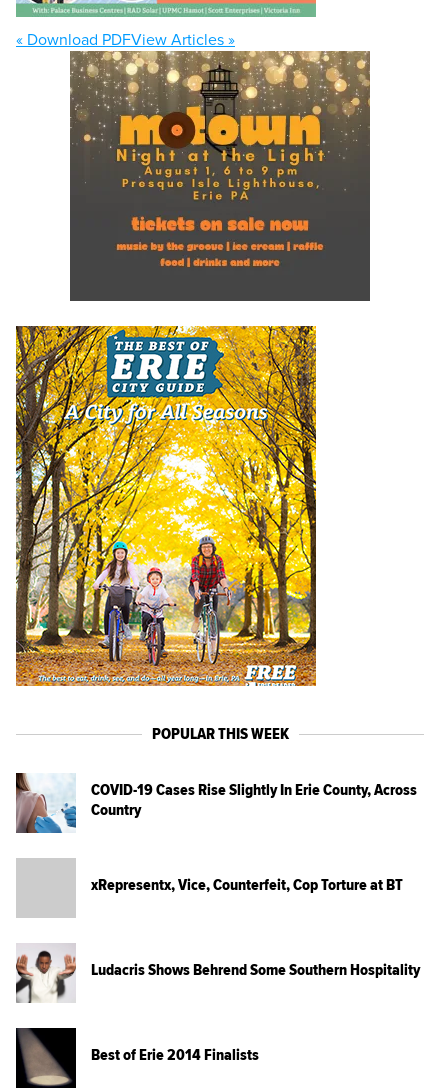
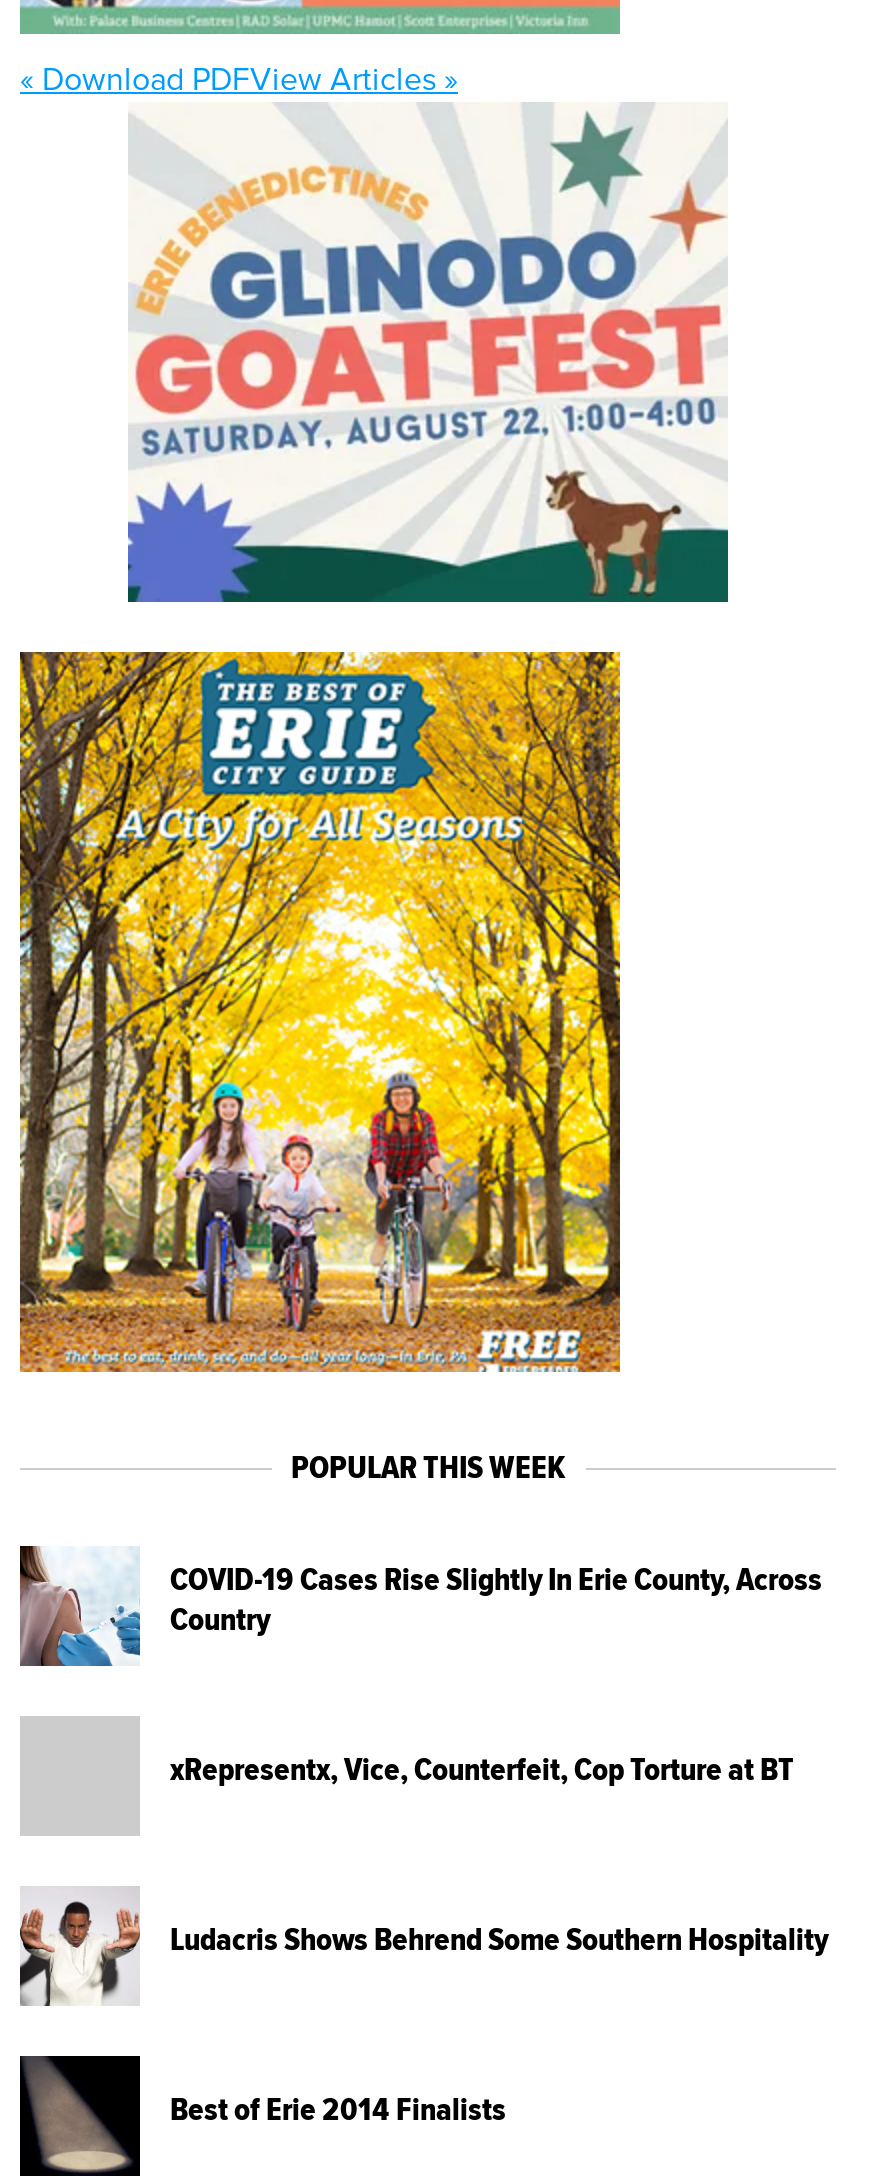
- [image]
+ [image]
